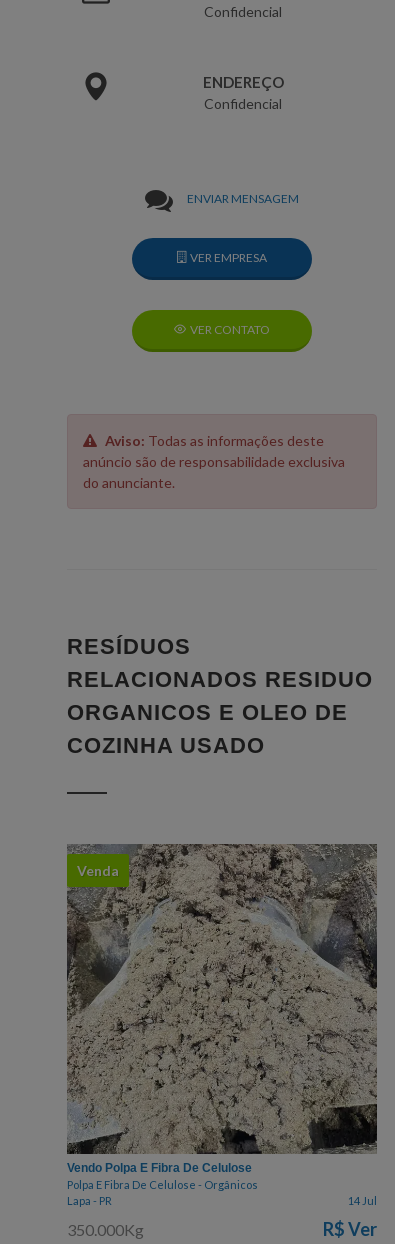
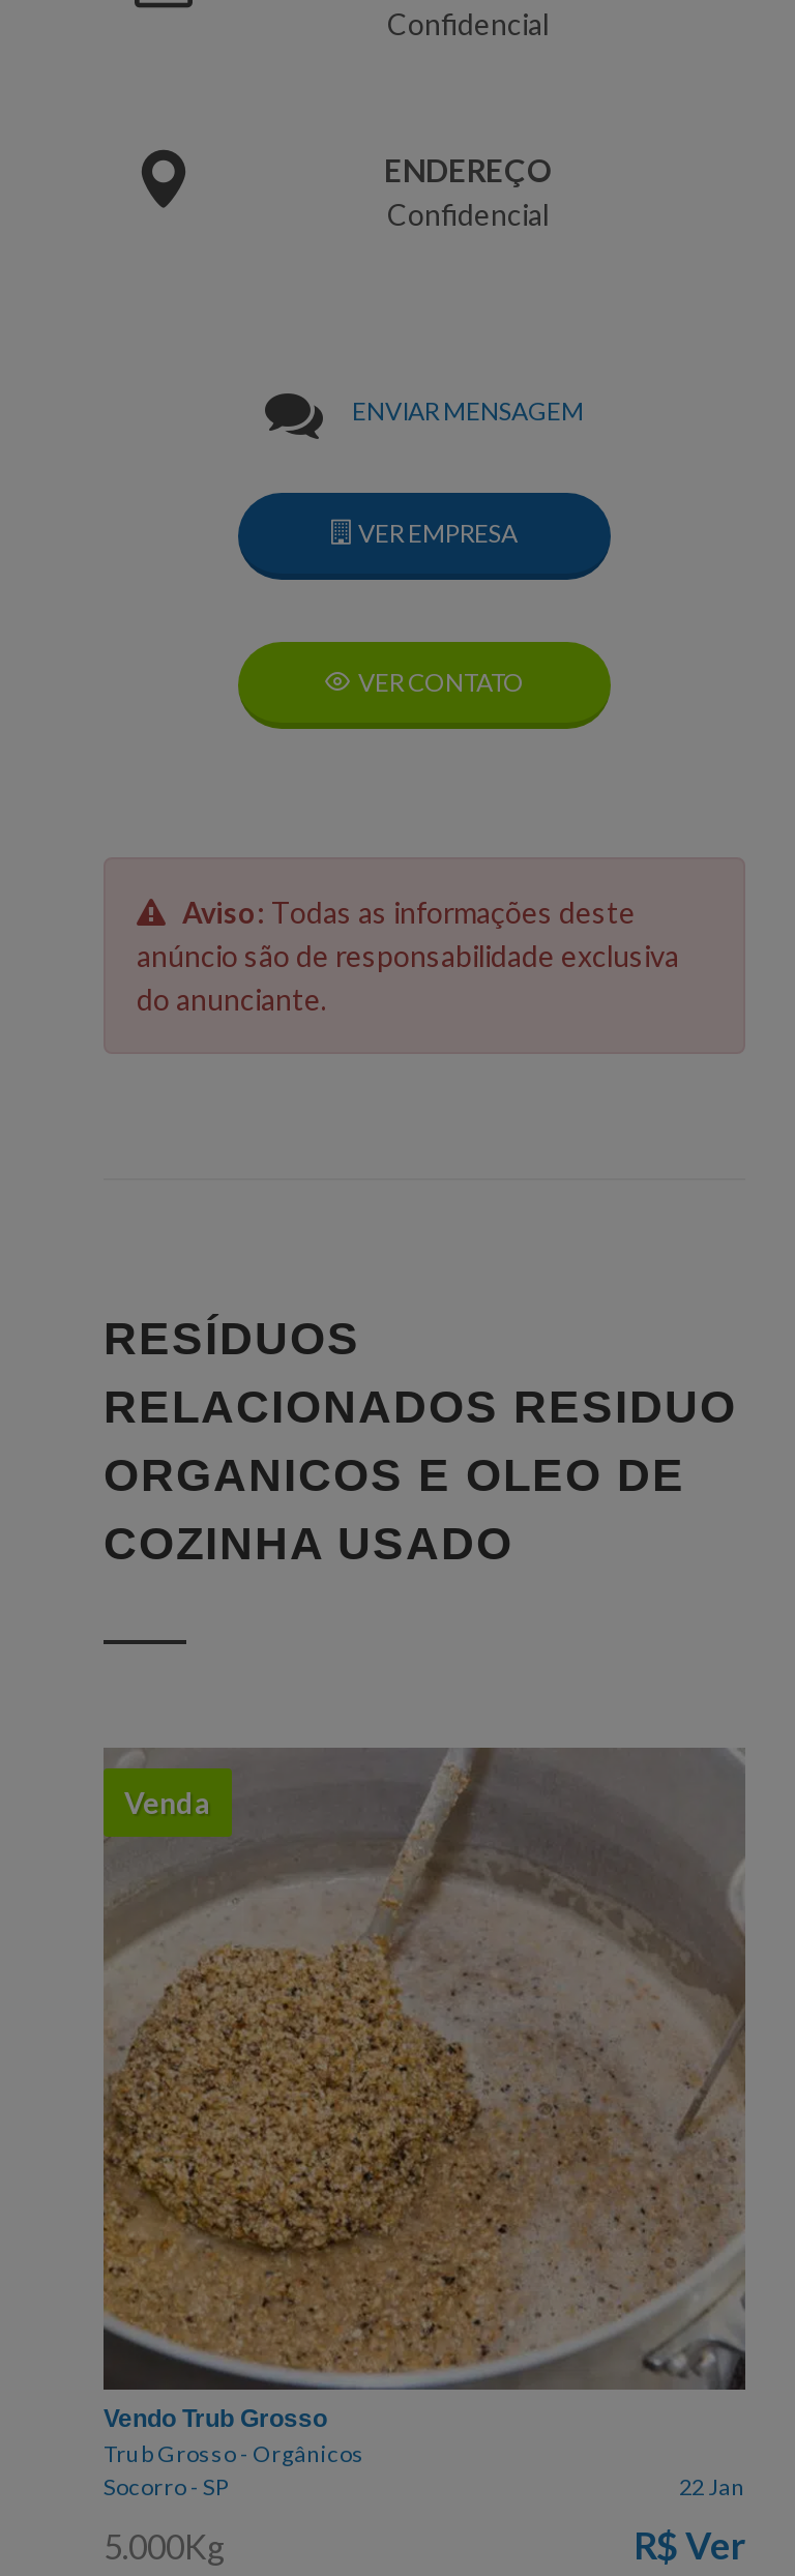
- [image]
- Vendo Polpa E Fibra De Celulose
- Polpa E Fibra De Celulose - Orgânicos
- Lapa - PR
- 14 Jul
+ [image]
+ Vendo Trub Grosso
+ Trub Grosso - Orgânicos
+ Socorro - SP
+ 22 Jan

- 350.000Kg
+ 5.000Kg
